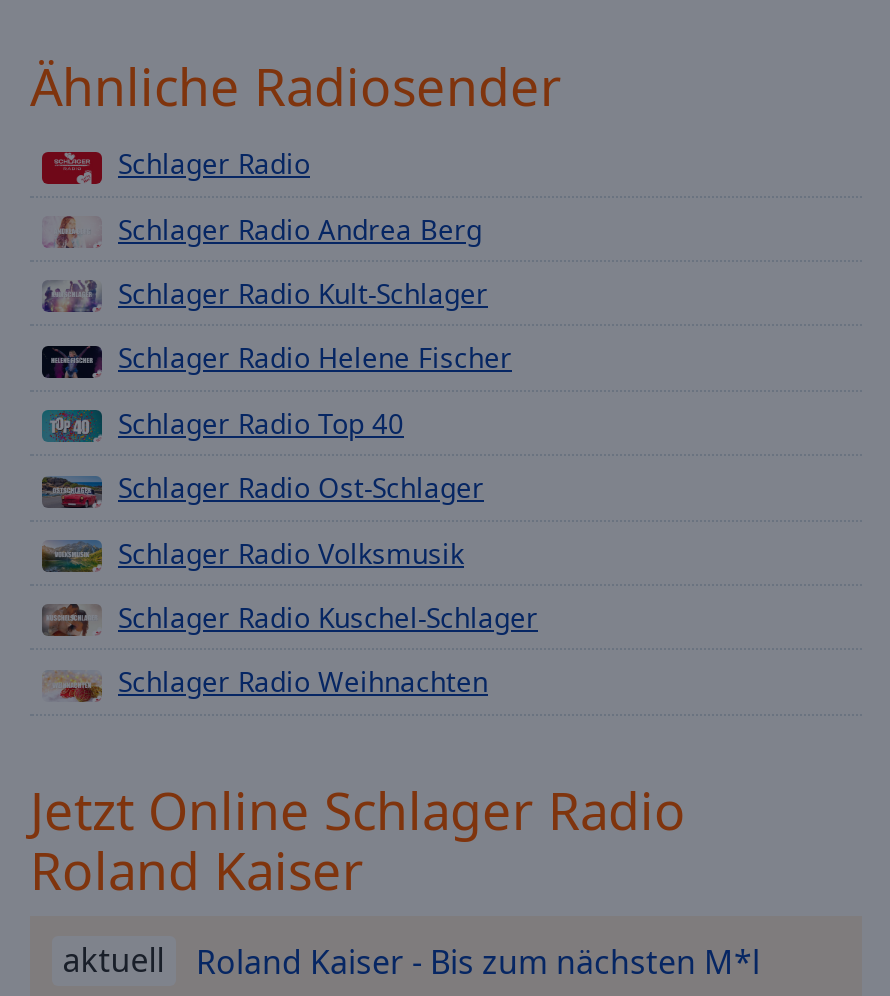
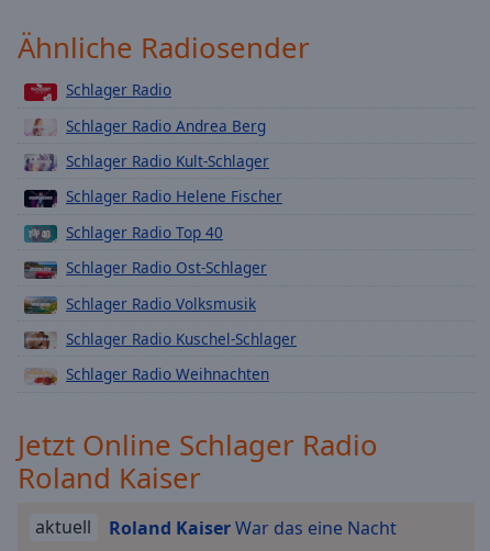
- Roland Kaiser - Bis zum nächsten M*l
+ Roland Kaiser War das eine Nacht
